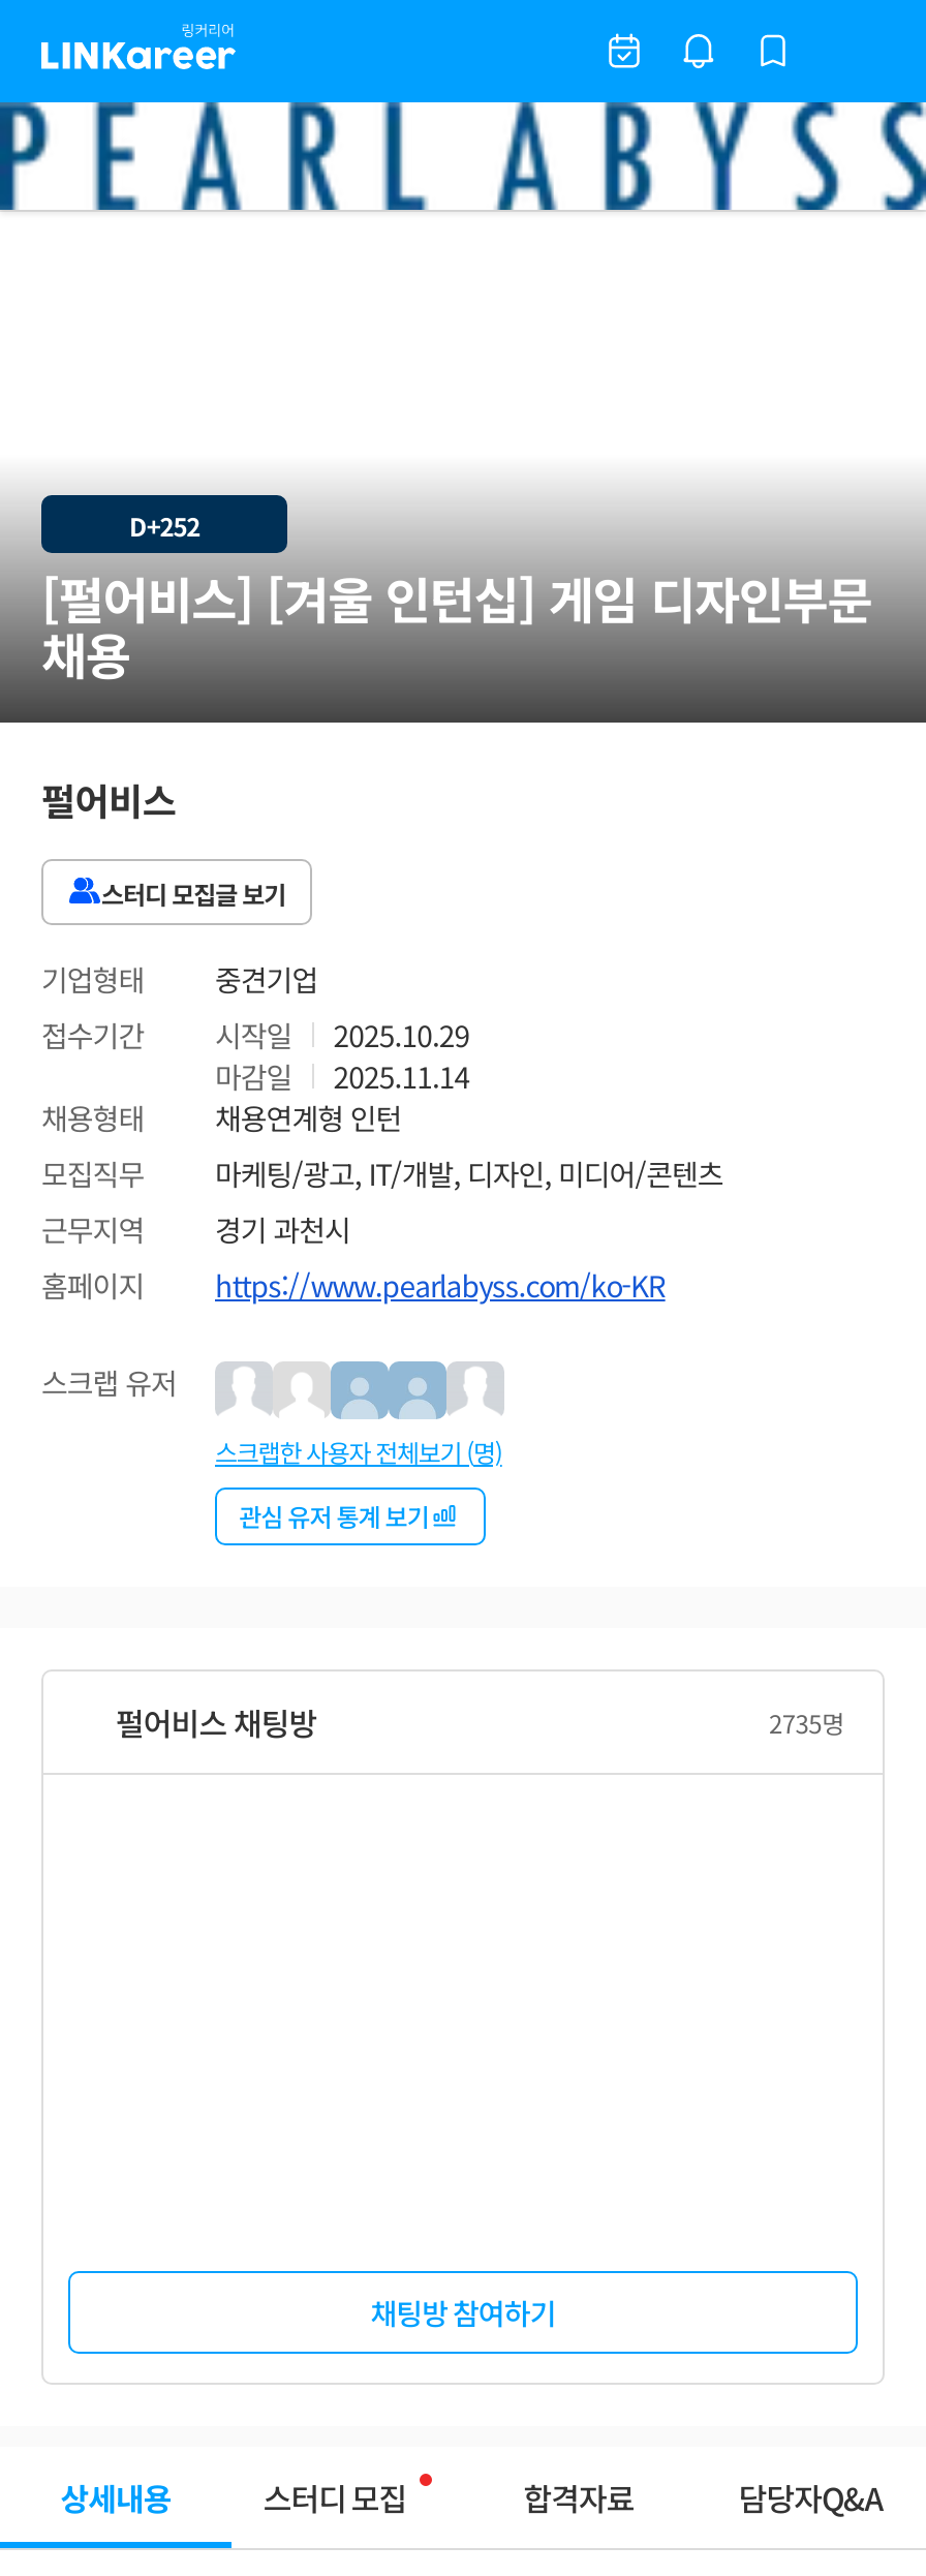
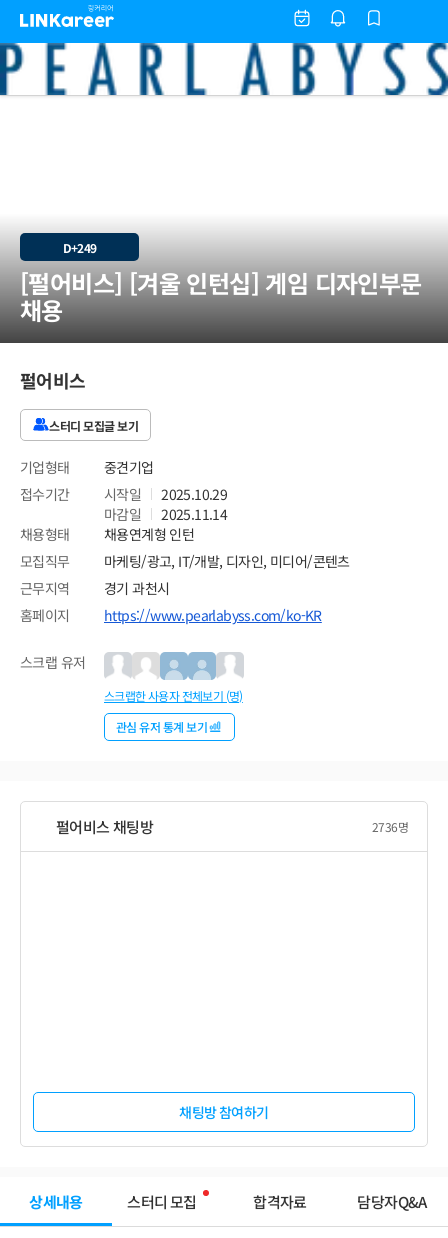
- D+252
+ D+249

- 2735명
+ 2736명
